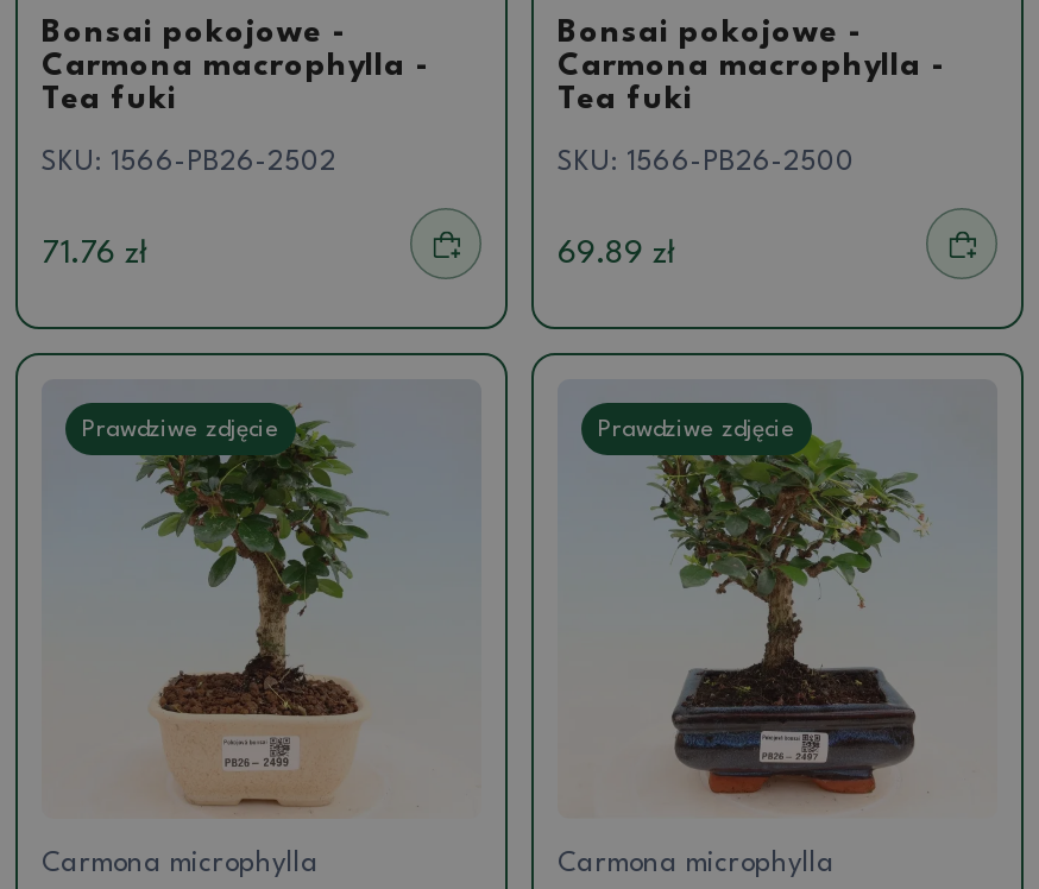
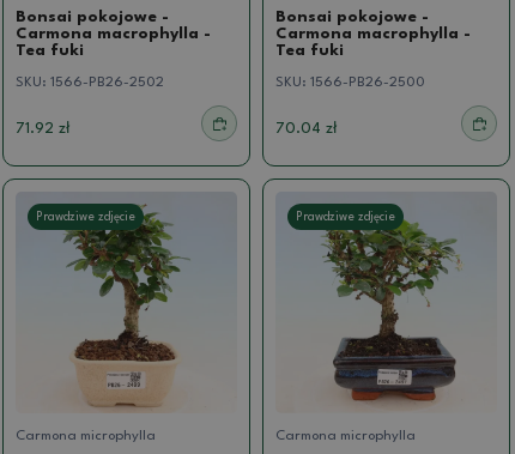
- 71.76 zł
+ 71.92 zł

- 69.89 zł
+ 70.04 zł
